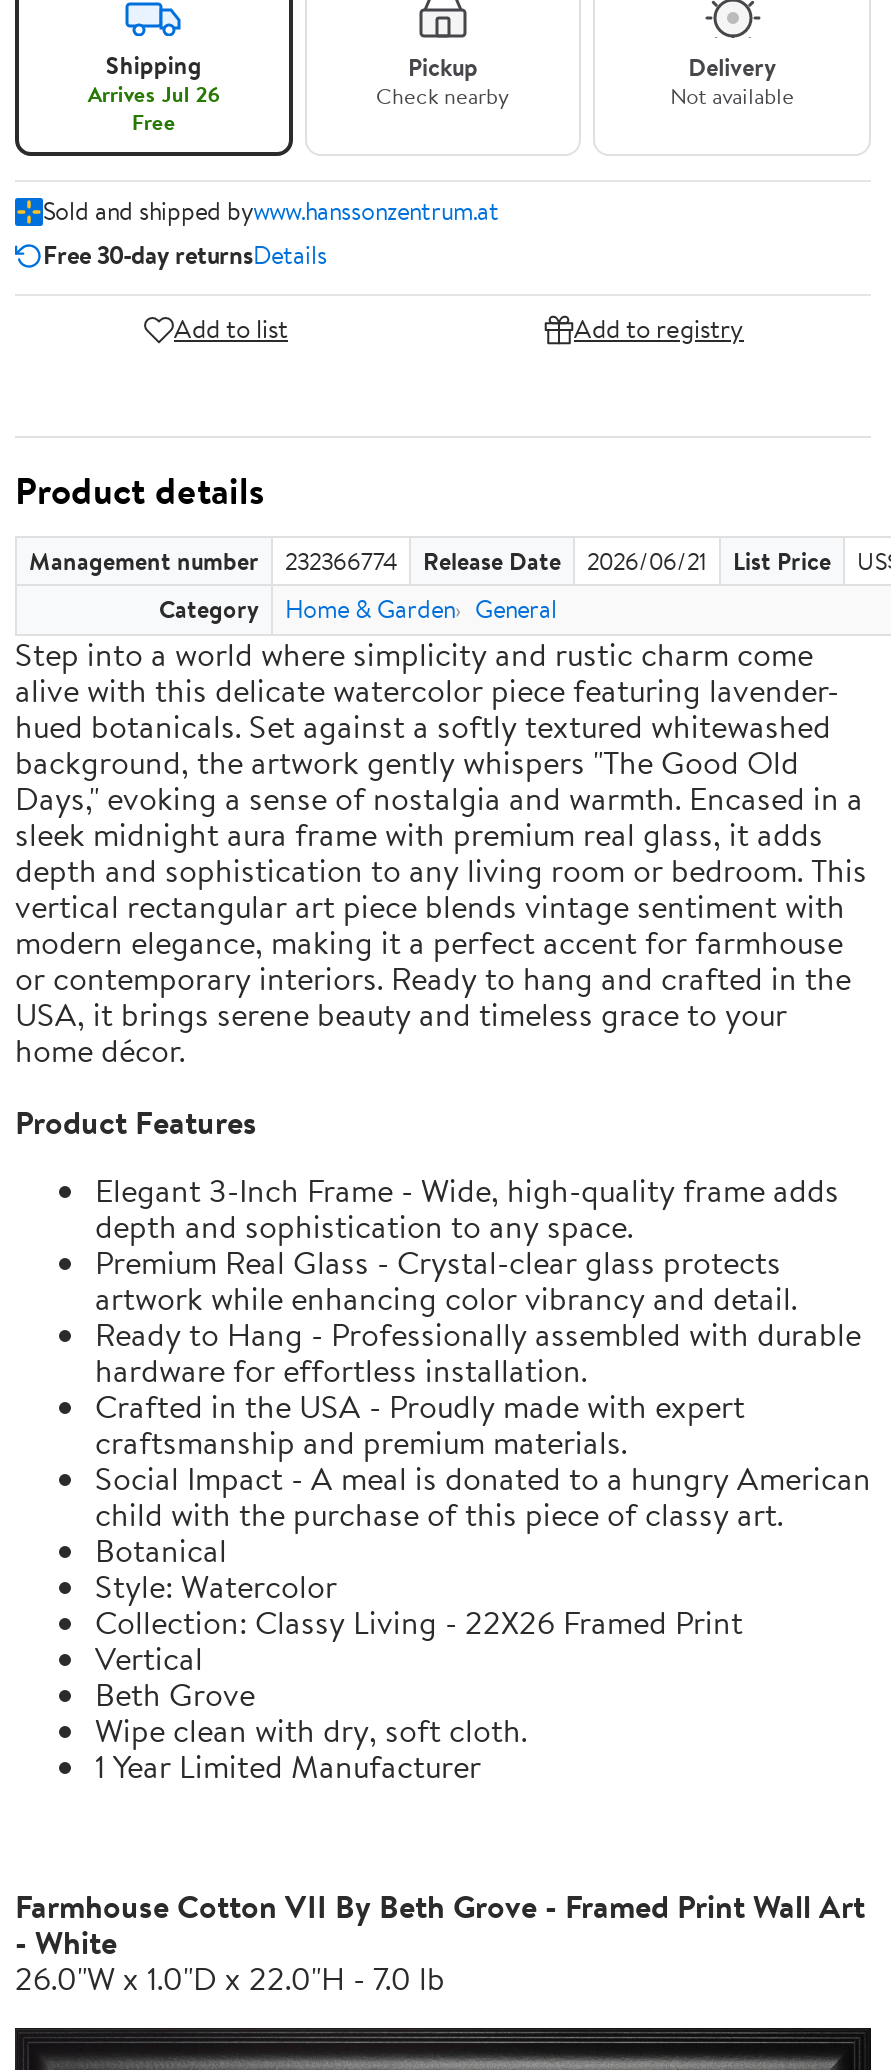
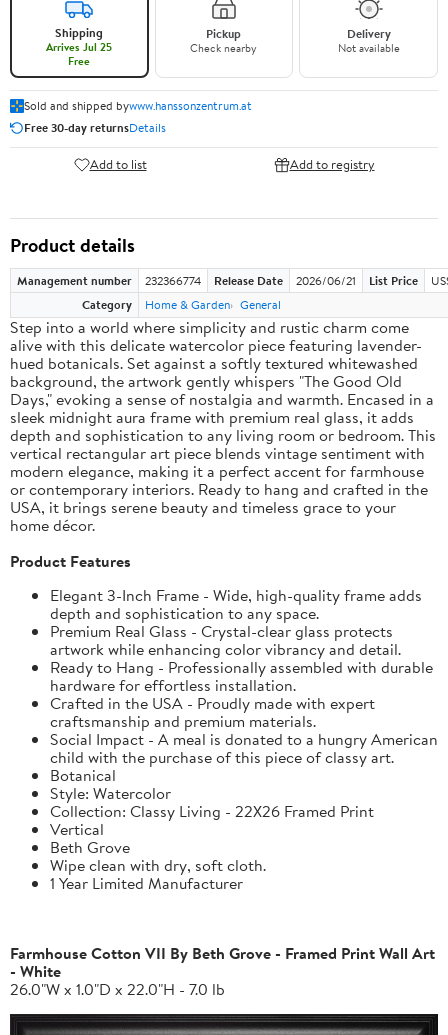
- Arrives Jul 26
+ Arrives Jul 25
